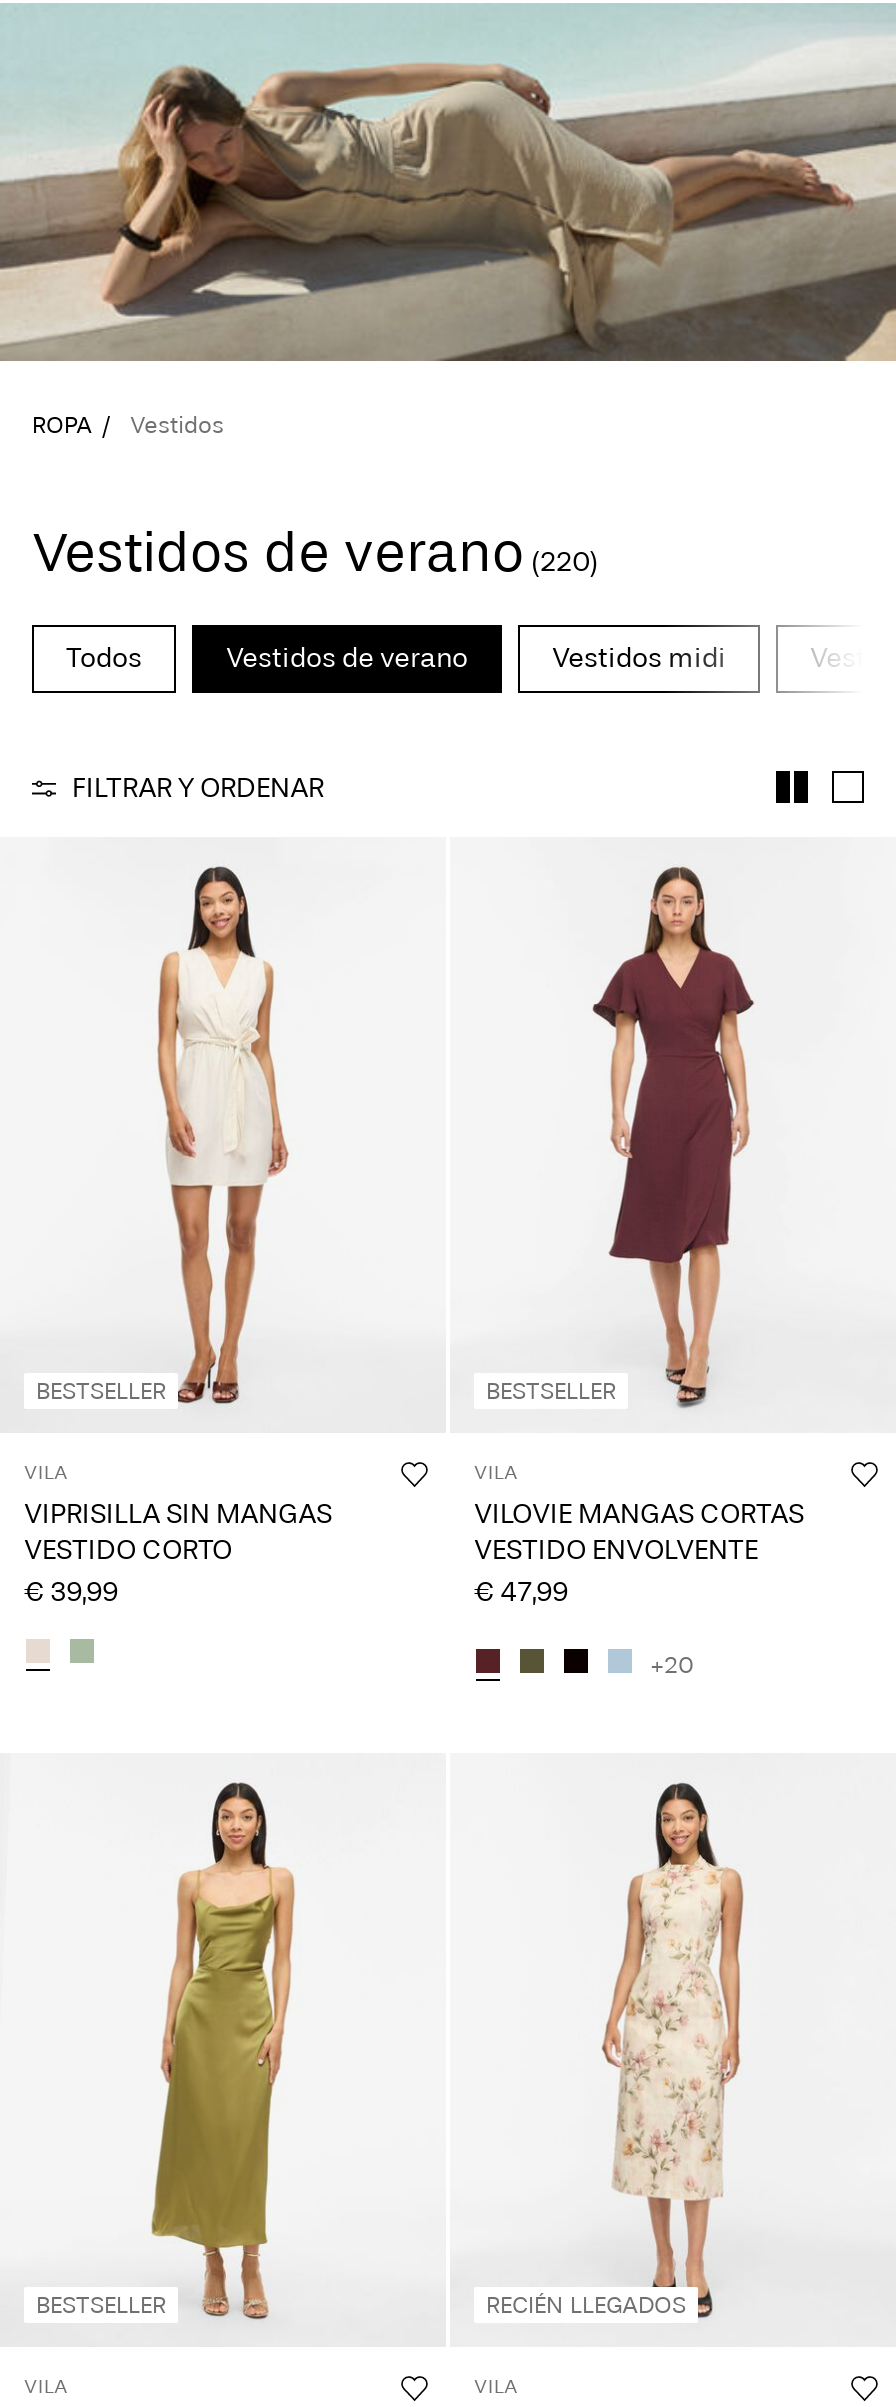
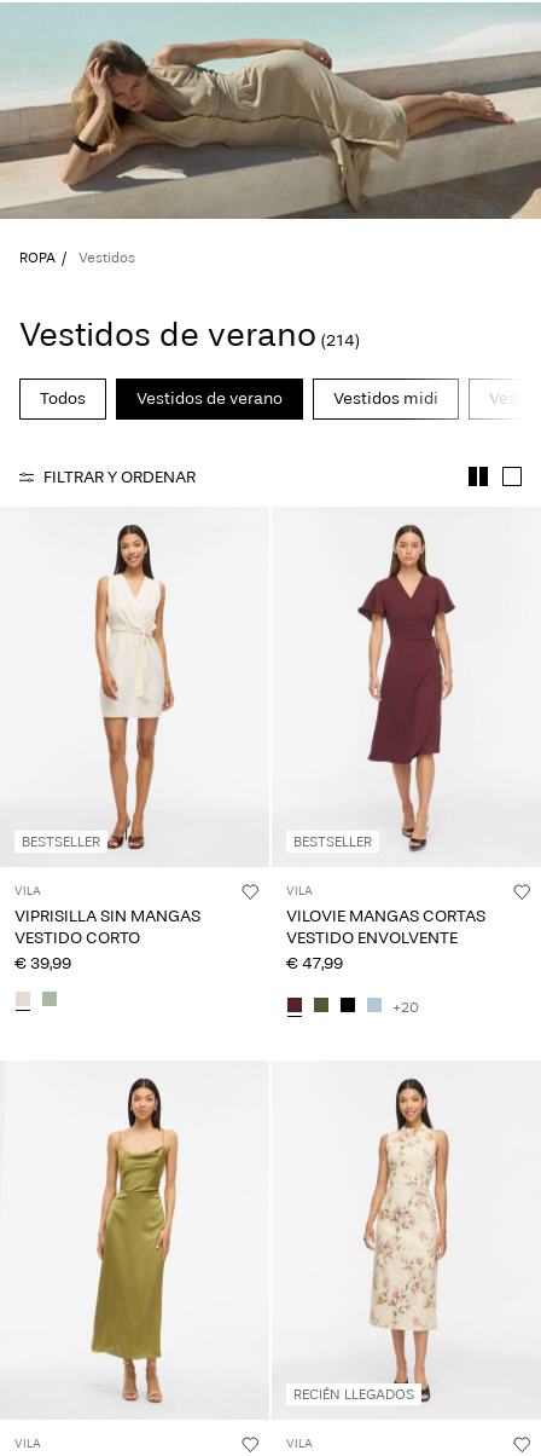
- Vestidos de verano (220)
+ Vestidos de verano (214)

- BESTSELLER
